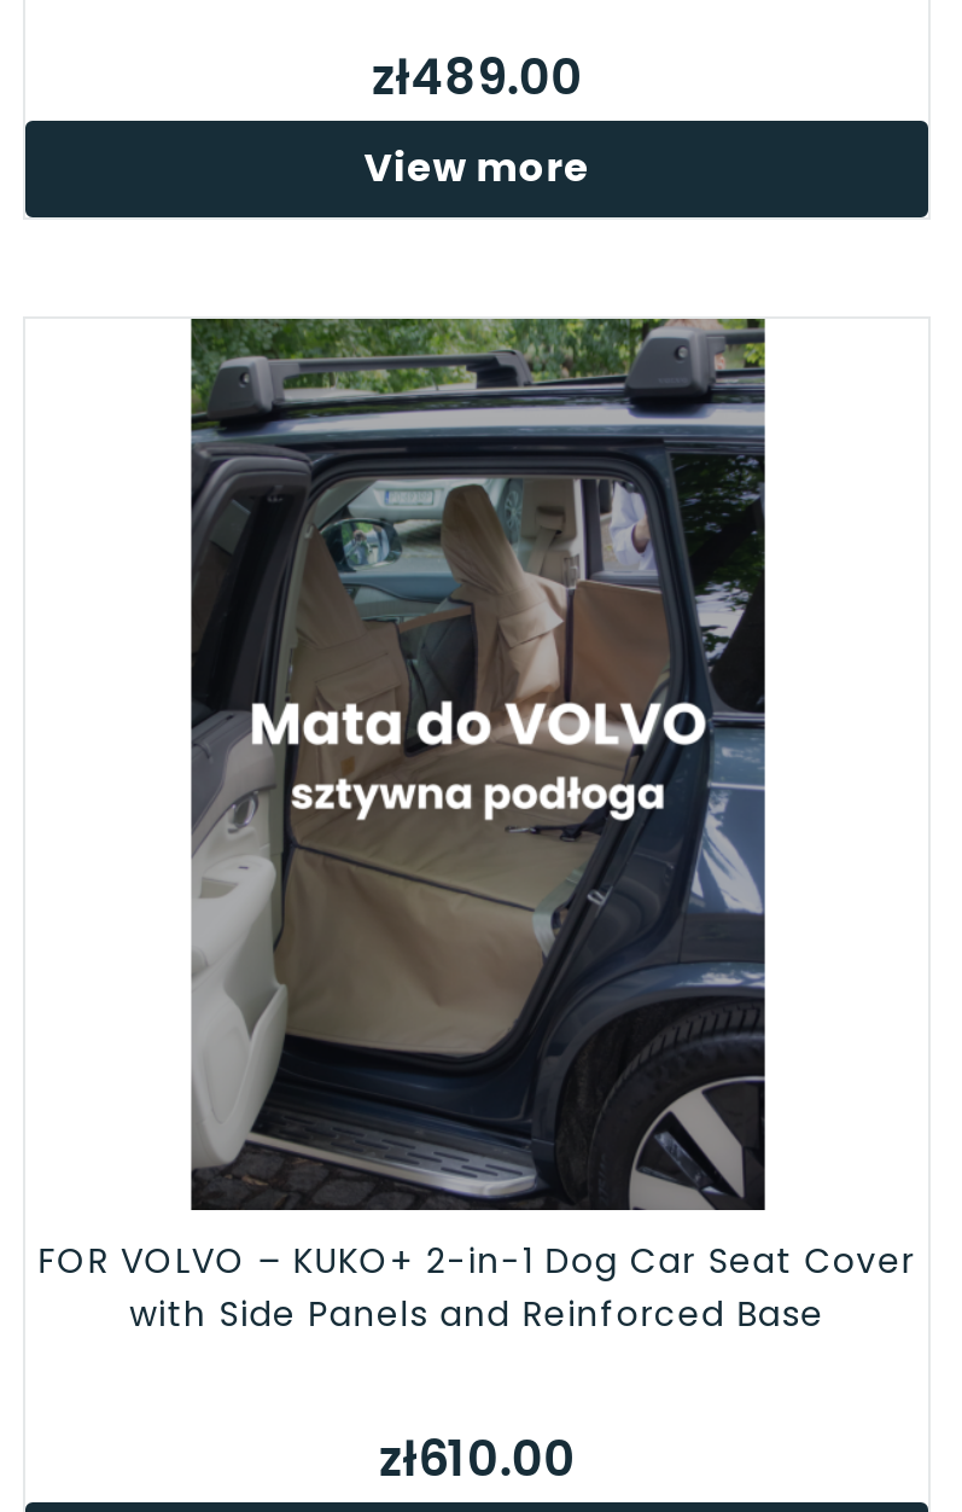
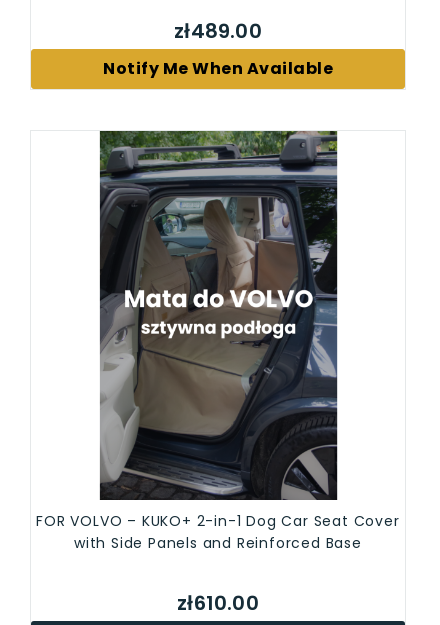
- View more
+ Notify Me When Available
